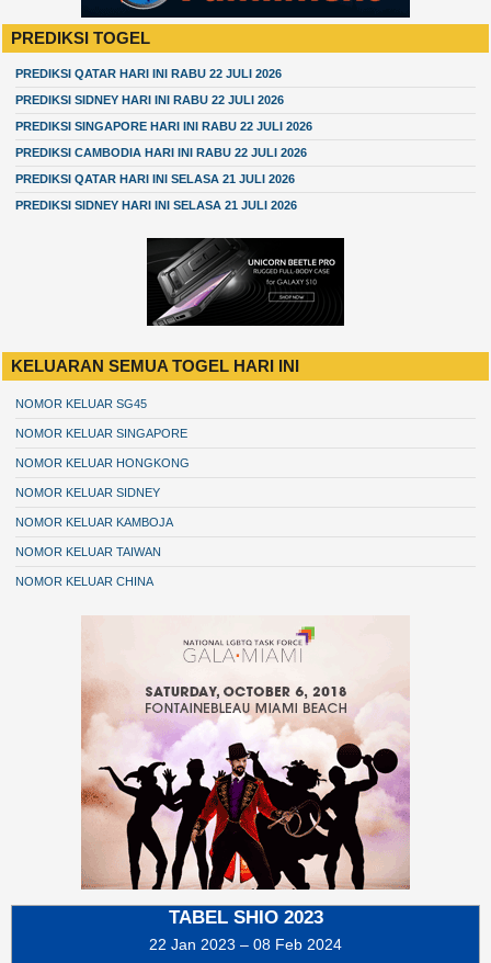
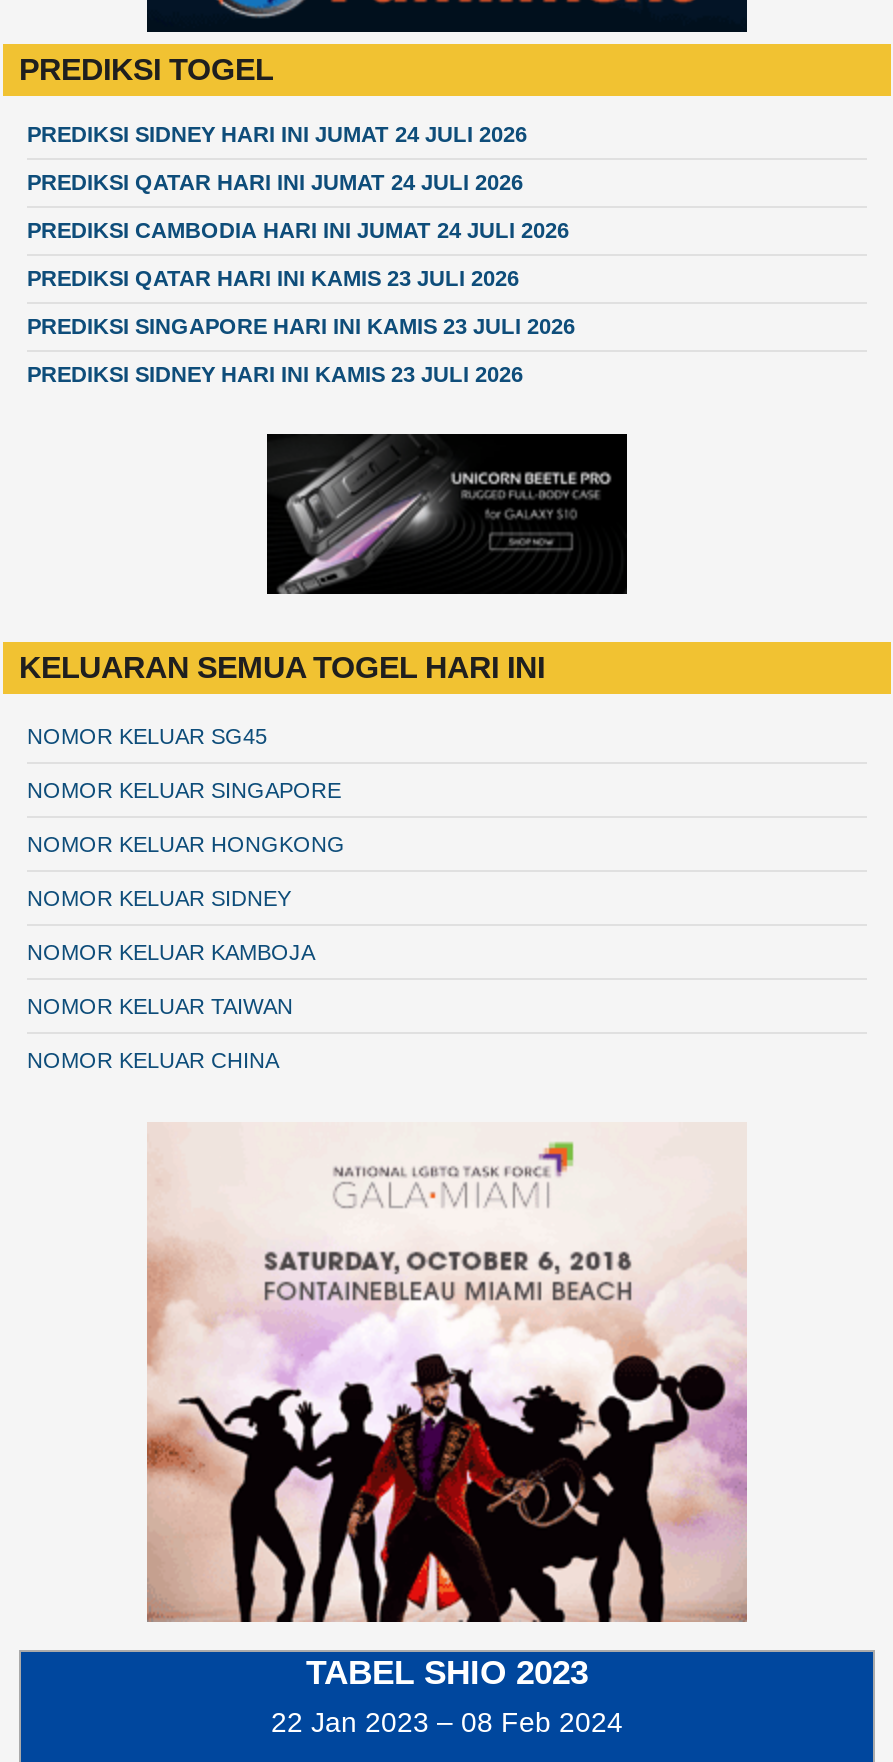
- PREDIKSI QATAR HARI INI RABU 22 JULI 2026
+ PREDIKSI SIDNEY HARI INI JUMAT 24 JULI 2026

- PREDIKSI SIDNEY HARI INI RABU 22 JULI 2026
+ PREDIKSI QATAR HARI INI JUMAT 24 JULI 2026

- PREDIKSI SINGAPORE HARI INI RABU 22 JULI 2026
+ PREDIKSI CAMBODIA HARI INI JUMAT 24 JULI 2026

- PREDIKSI CAMBODIA HARI INI RABU 22 JULI 2026
+ PREDIKSI QATAR HARI INI KAMIS 23 JULI 2026

- PREDIKSI QATAR HARI INI SELASA 21 JULI 2026
+ PREDIKSI SINGAPORE HARI INI KAMIS 23 JULI 2026

- PREDIKSI SIDNEY HARI INI SELASA 21 JULI 2026
+ PREDIKSI SIDNEY HARI INI KAMIS 23 JULI 2026
